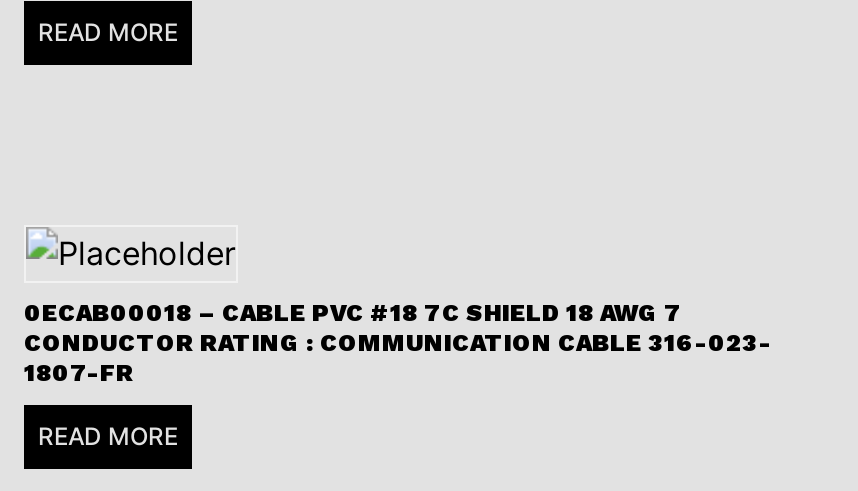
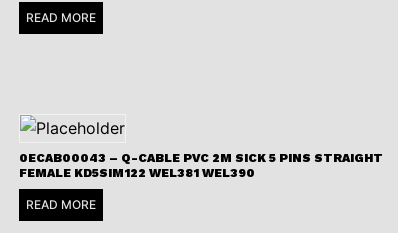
- 0ECAB00018 – CABLE PVC #18 7C SHIELD 18 AWG 7
- CONDUCTOR RATING : COMMUNICATION CABLE 316-023-
- 1807-FR
+ 0ECAB00043 – Q-CABLE PVC 2M SICK 5 PINS STRAIGHT
+ FEMALE KD5SIM122 WEL381 WEL390
